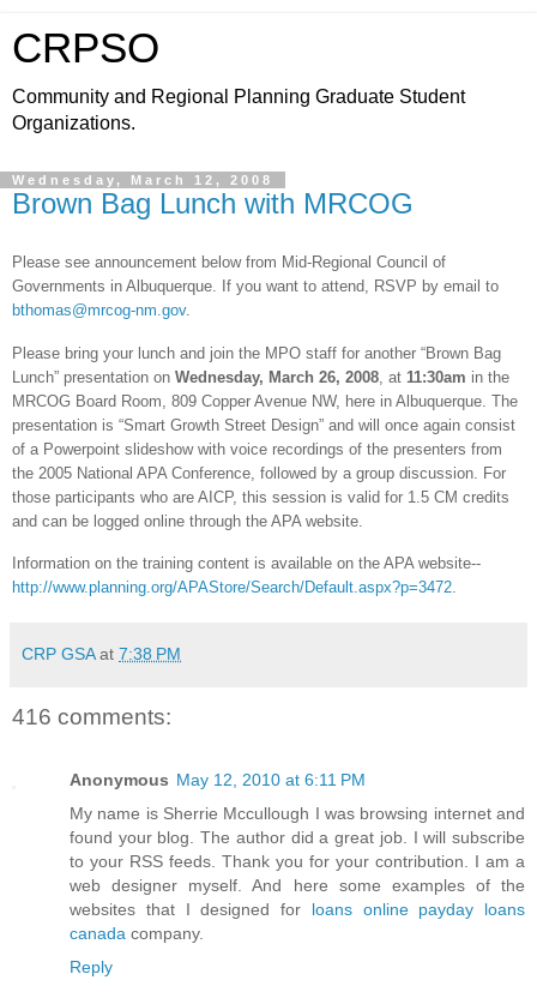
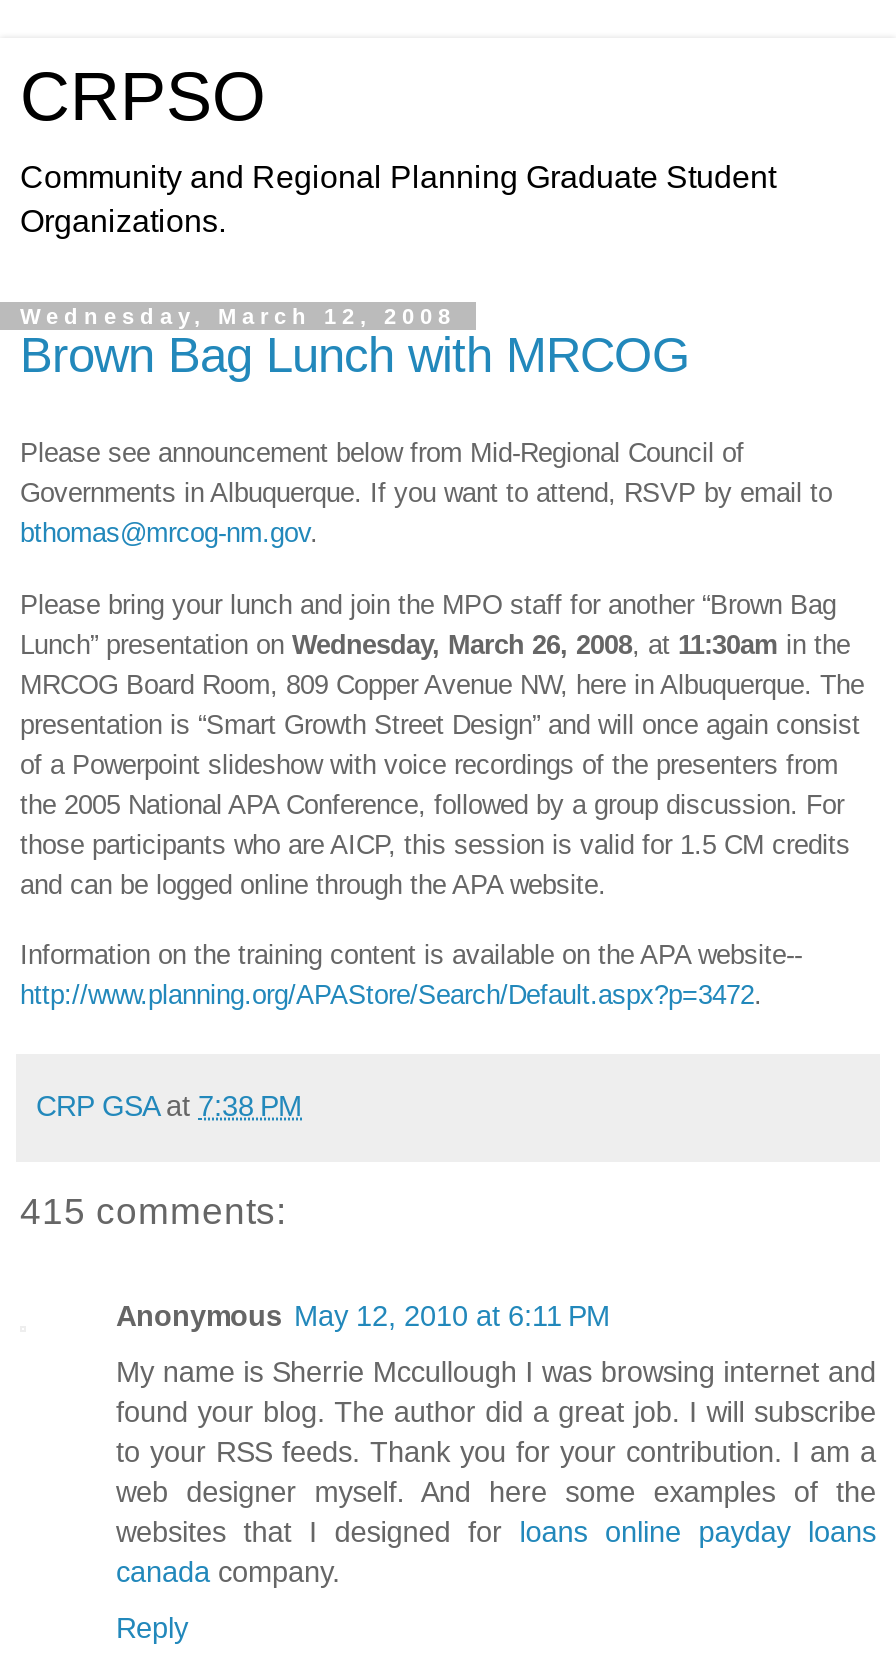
- 416 comments:
+ 415 comments:
